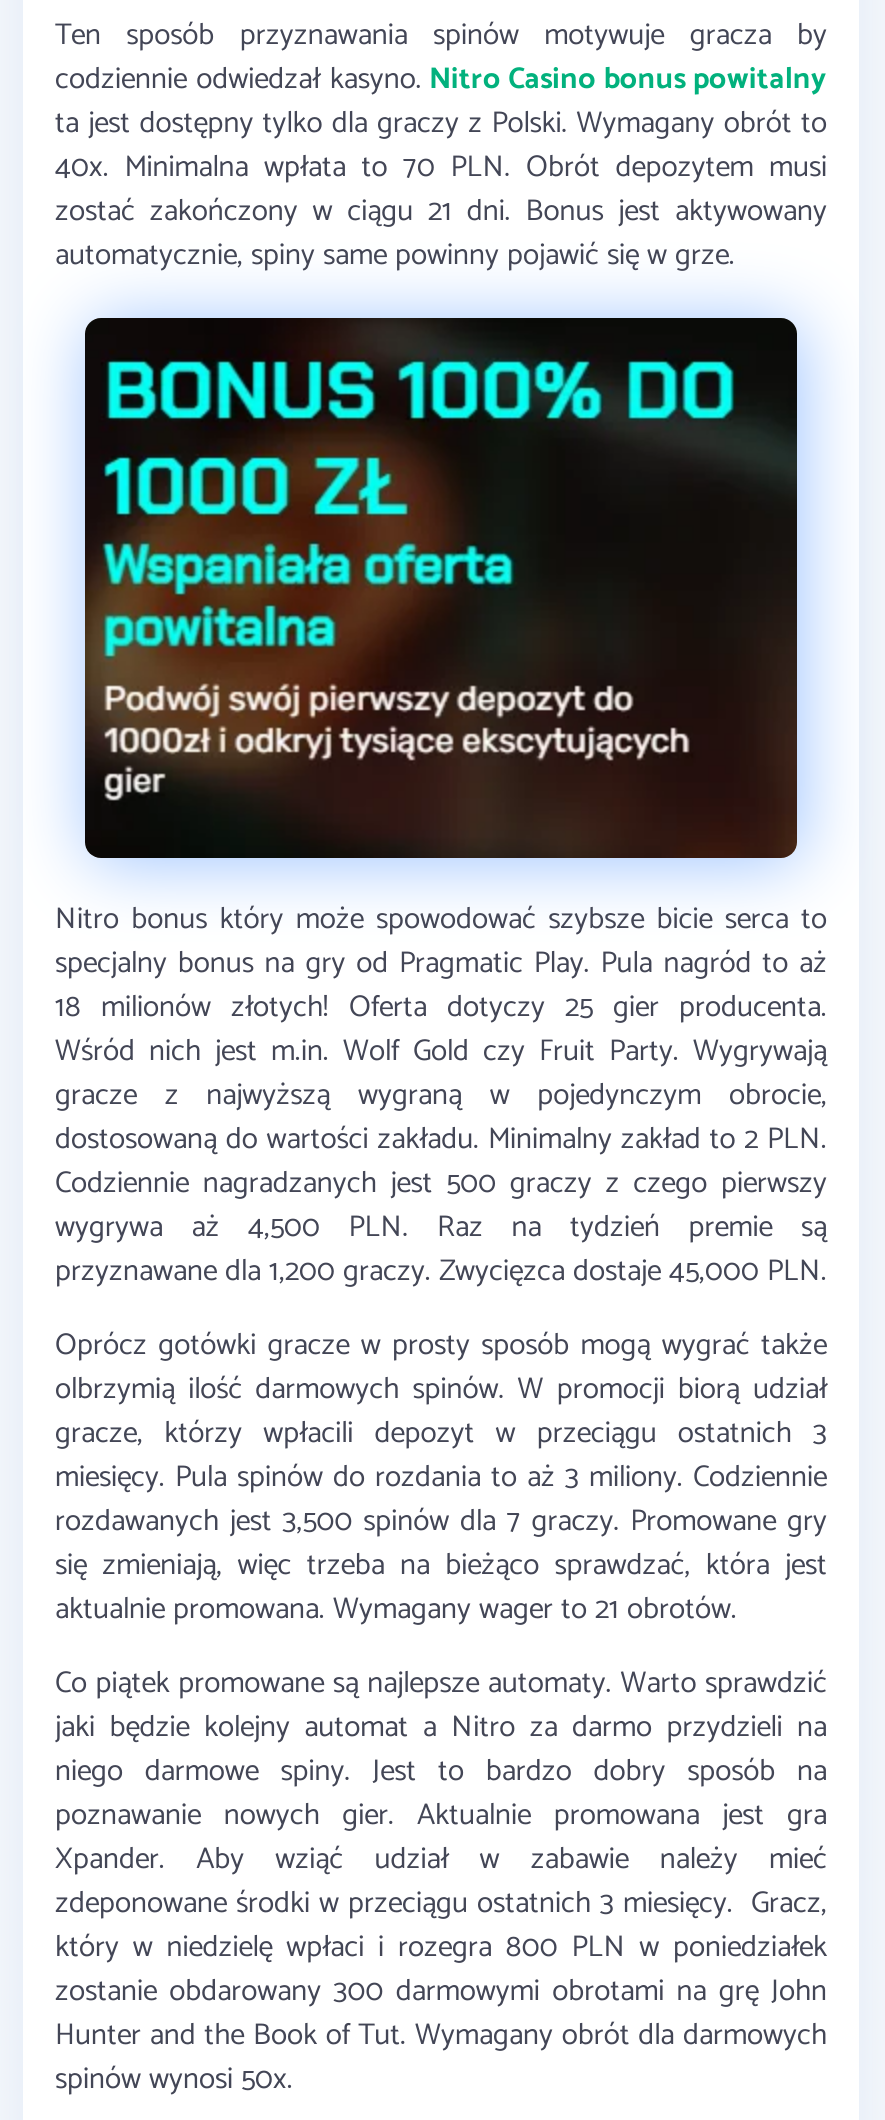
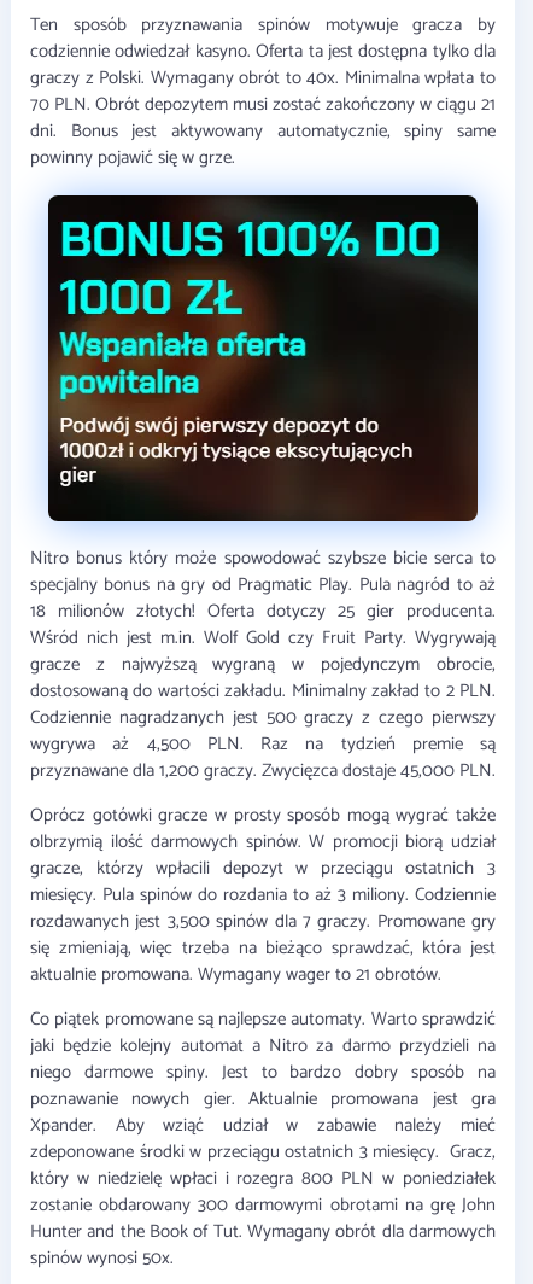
- codziennie odwiedzał kasyno. Nitro Casino bonus powitalny
- ta jest dostępny tylko dla graczy z Polski. Wymagany obrót to
- 40x. Minimalna wpłata to 70 PLN. Obrót depozytem musi
- zostać zakończony w ciągu 21 dni. Bonus jest aktywowany
- automatycznie, spiny same powinny pojawić się w grze.
+ codziennie odwiedzał kasyno. Oferta ta jest dostępna tylko dla
+ graczy z Polski. Wymagany obrót to 40x. Minimalna wpłata to
+ 70 PLN. Obrót depozytem musi zostać zakończony w ciągu 21
+ dni. Bonus jest aktywowany automatycznie, spiny same
+ powinny pojawić się w grze.
